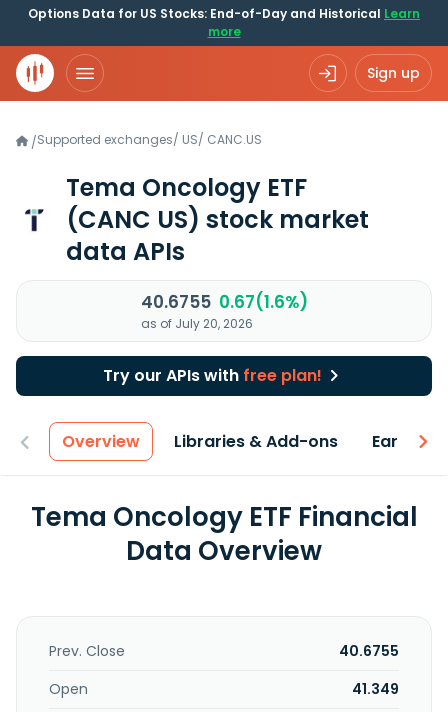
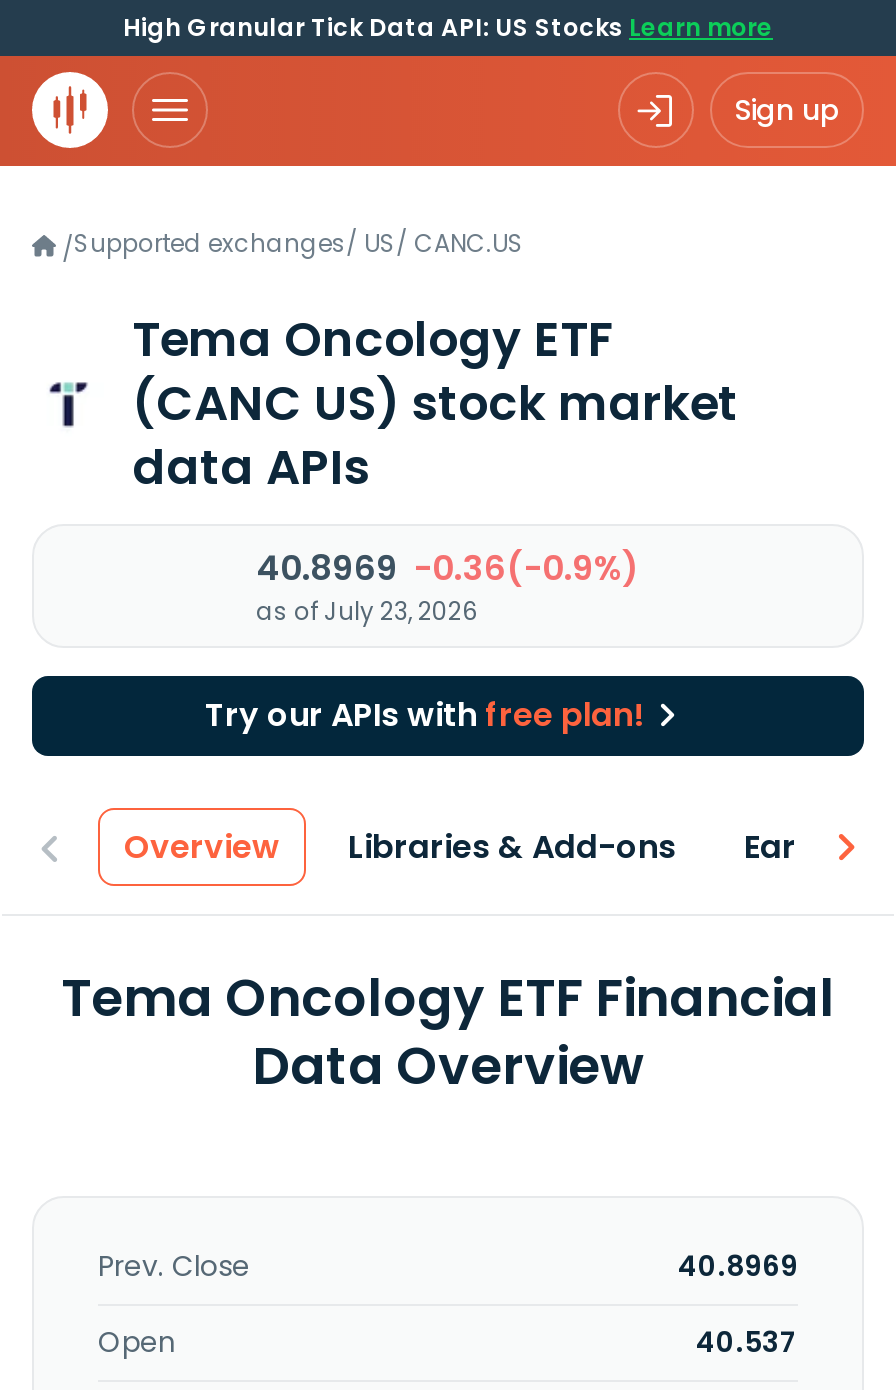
- Options Data for US Stocks: End-of-Day and Historical Learn
- more
+ High Granular Tick Data API: US Stocks Learn more

- 40.6755 0.67(1.6%)
+ 40.8969 -0.36(-0.9%)

- as of July 20, 2026
+ as of July 23, 2026

- 40.6755
+ 40.8969

- 41.349
+ 40.537
